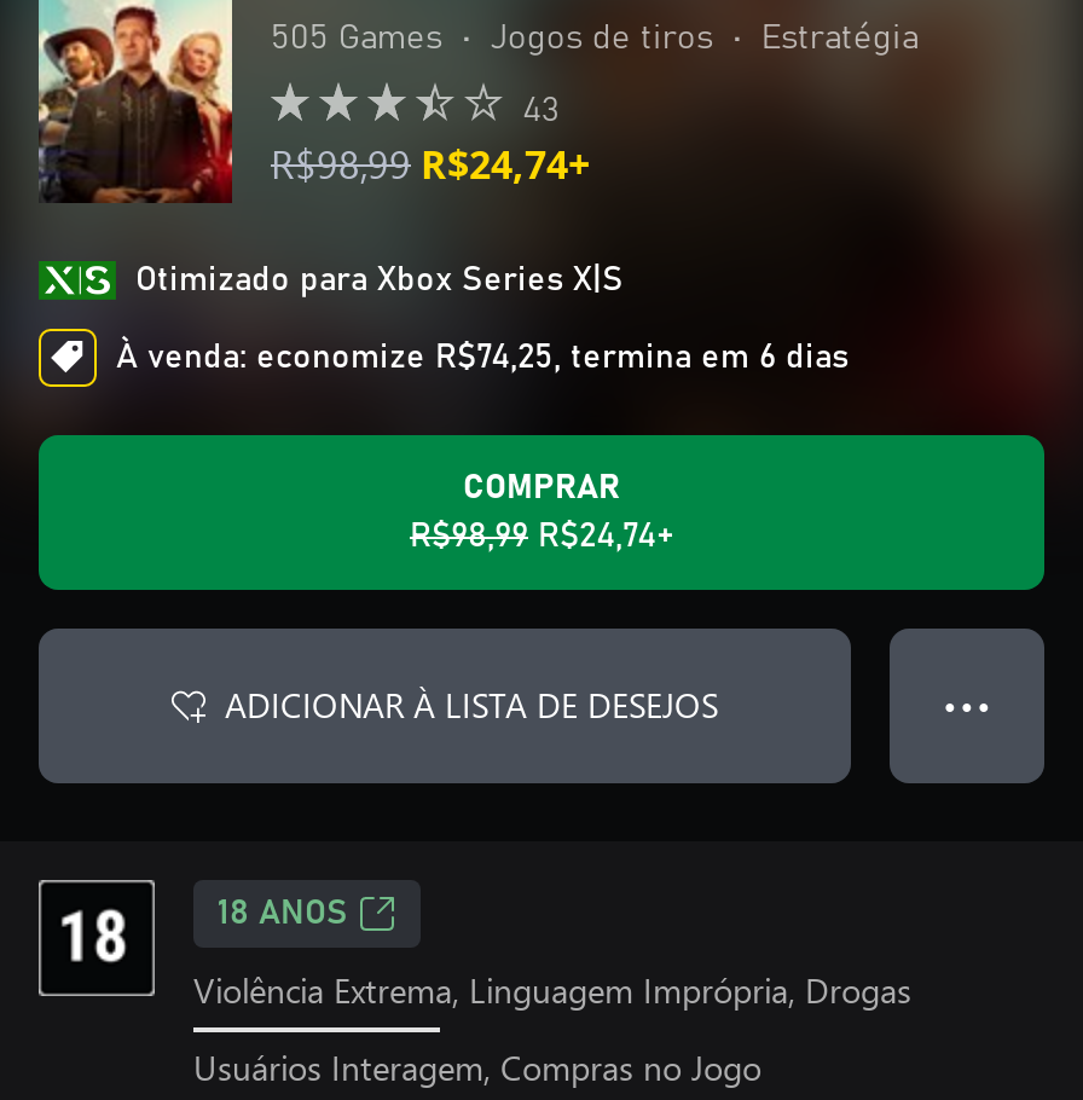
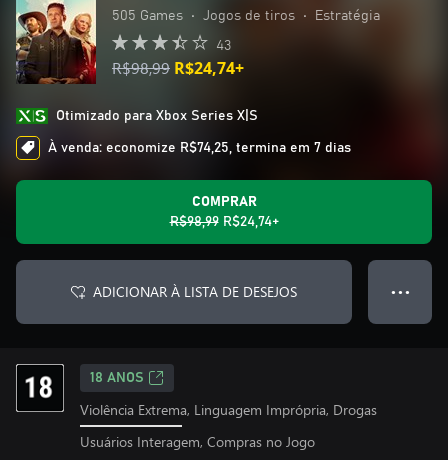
- À venda: economize R$74,25, termina em 6 dias
+ À venda: economize R$74,25, termina em 7 dias
